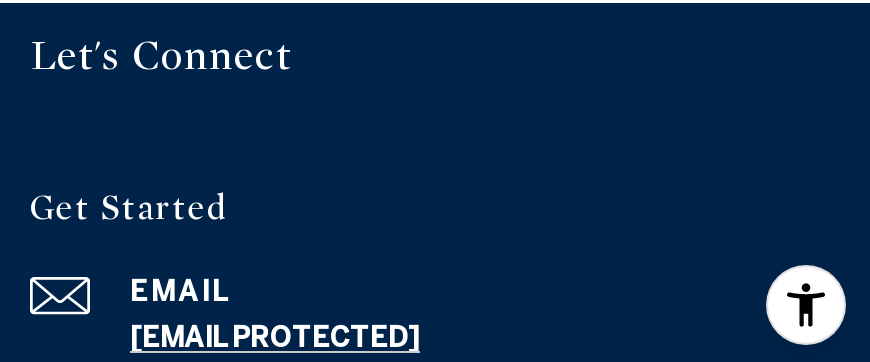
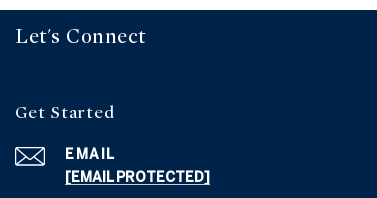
- [image]
